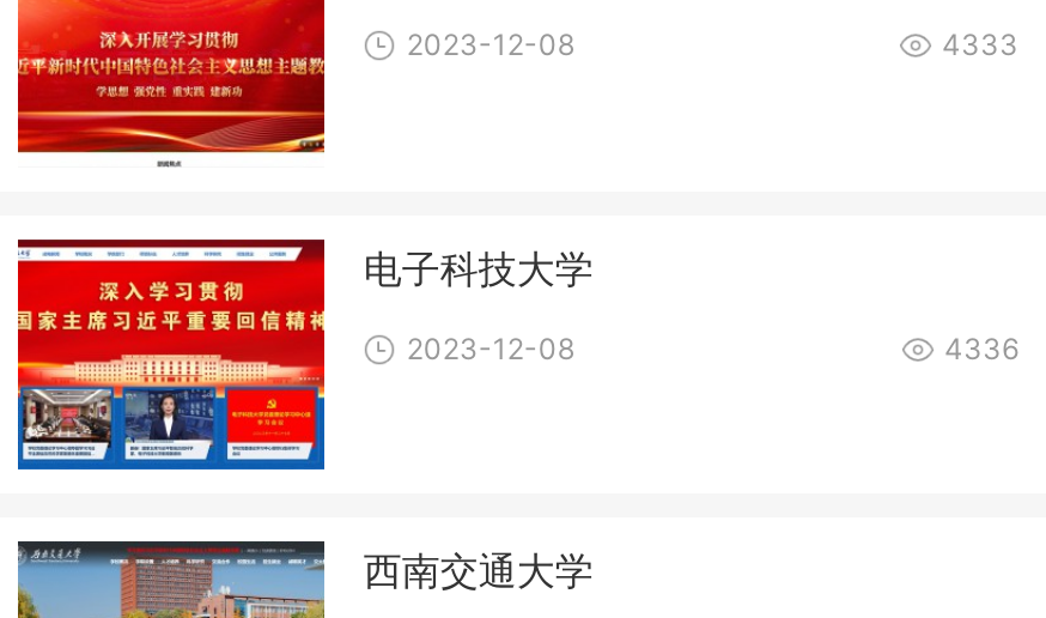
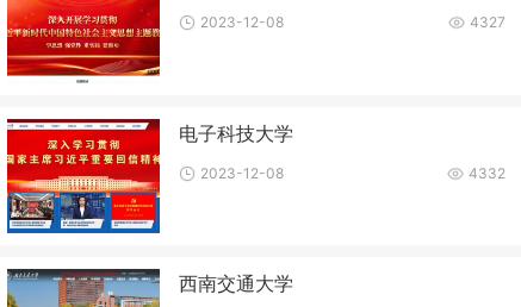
- 4333
+ 4327

- 4336
+ 4332
